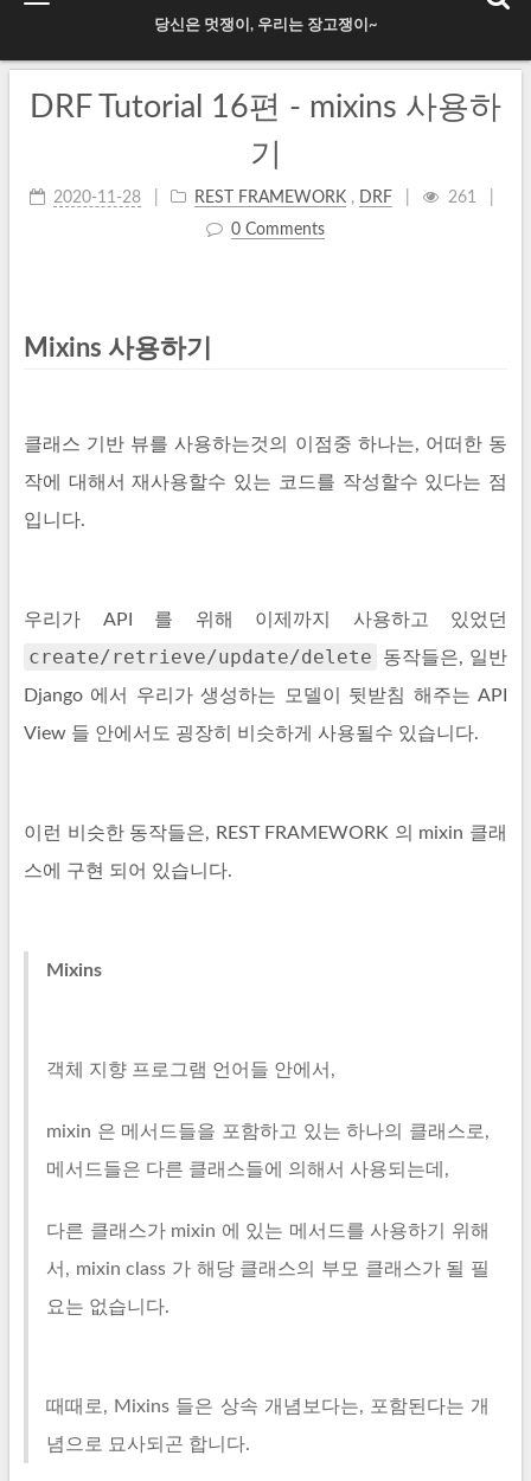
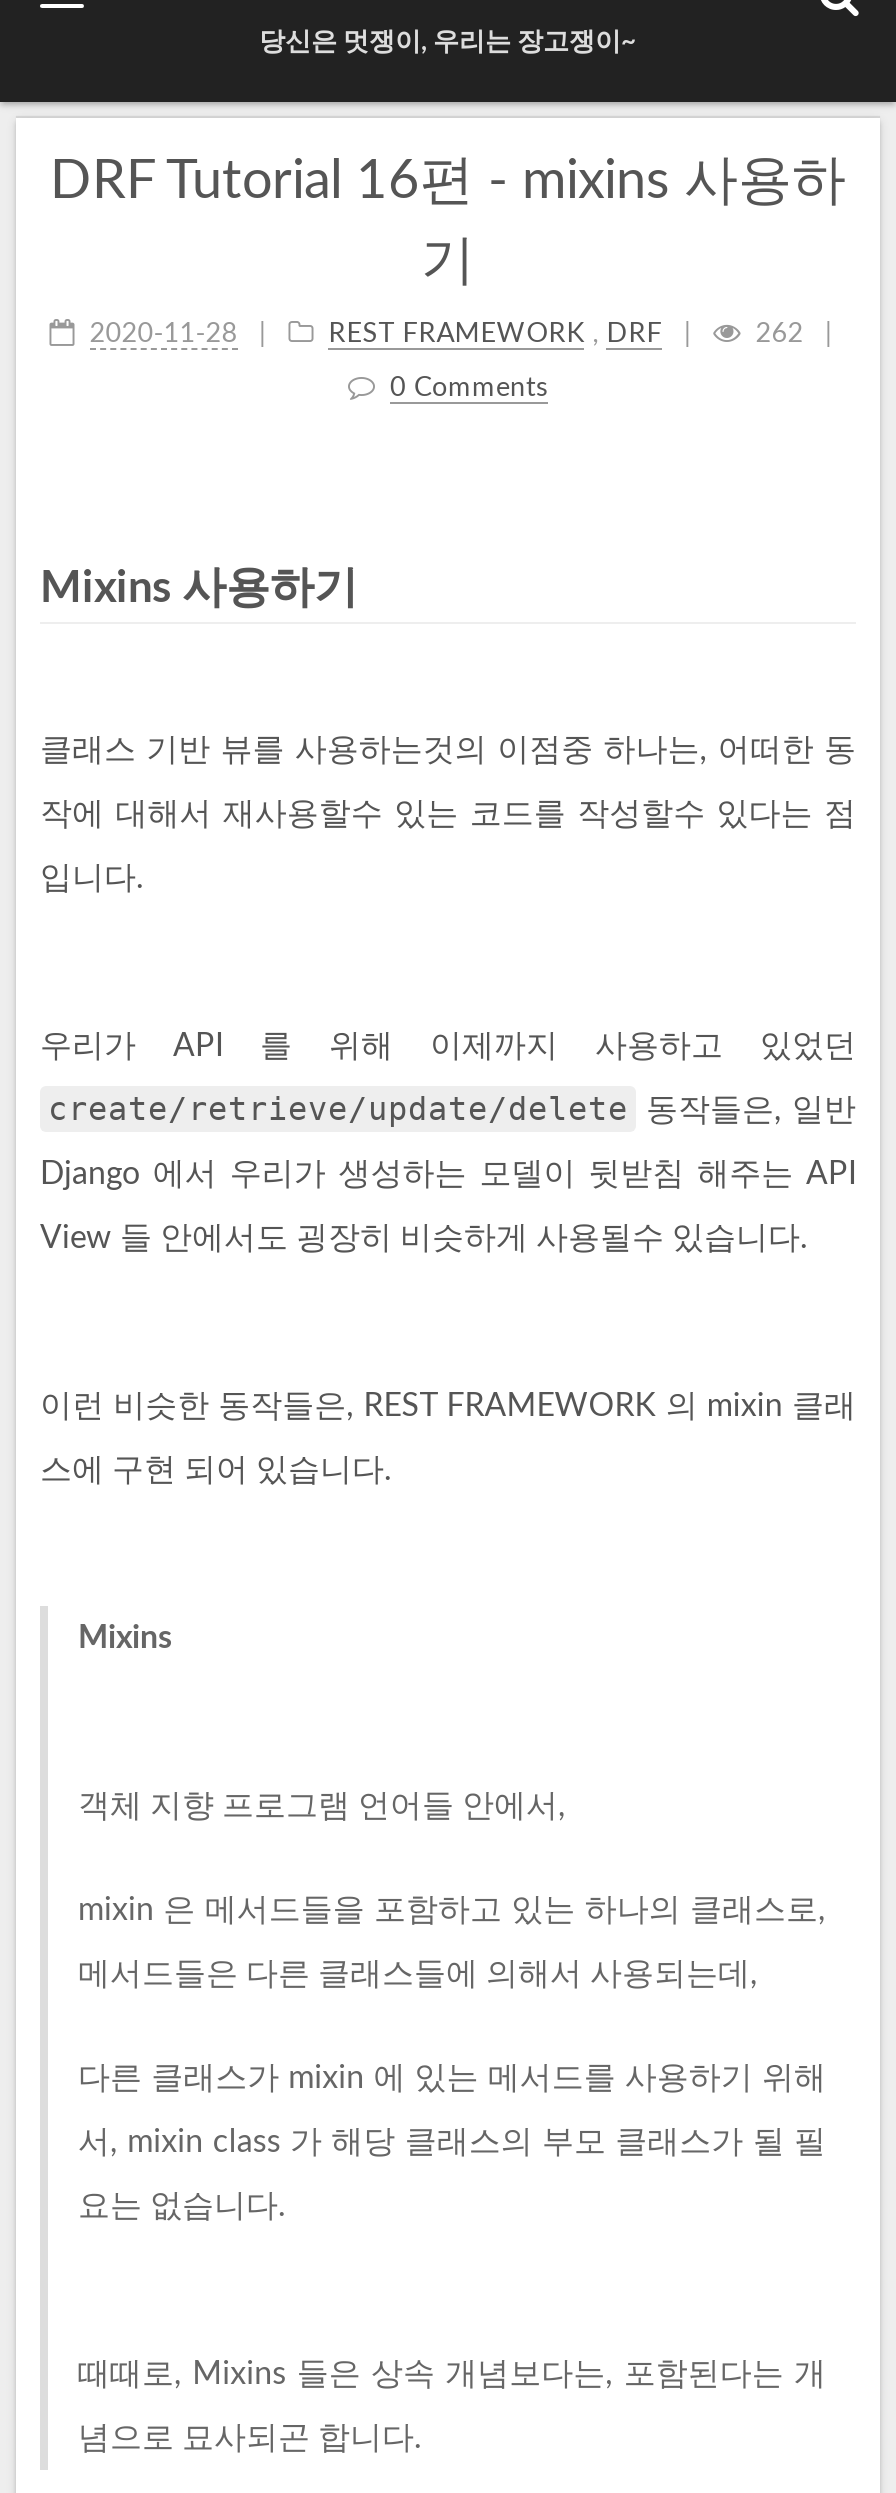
- 261
+ 262
